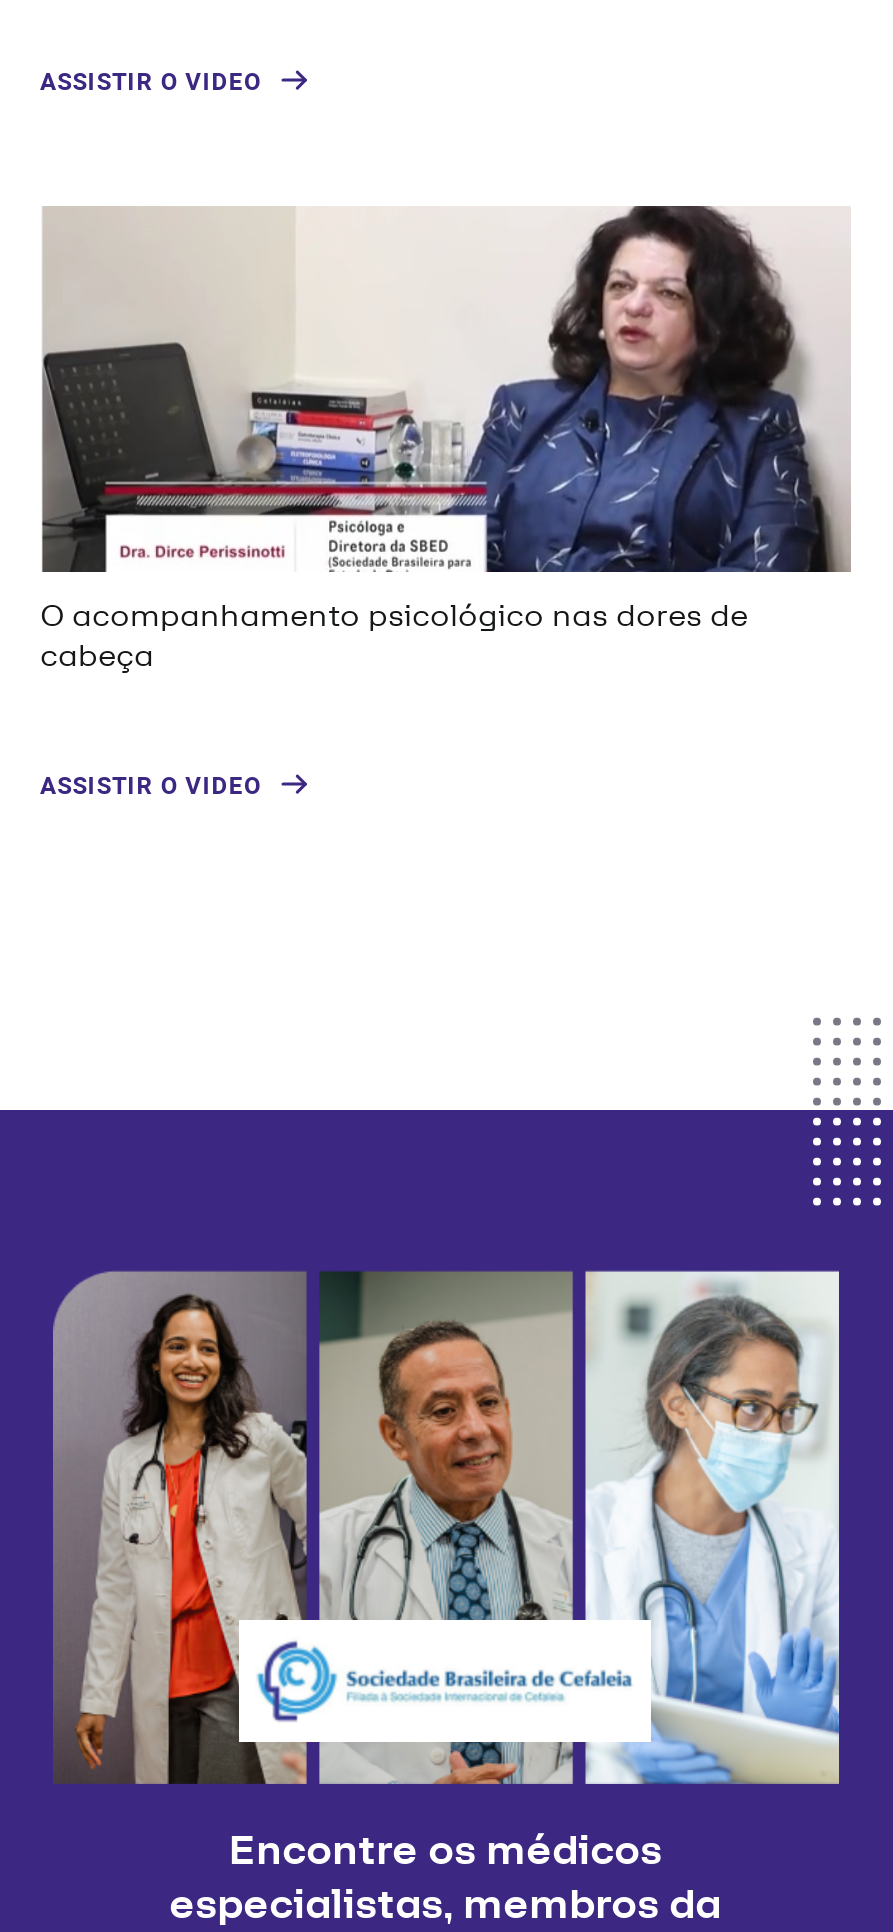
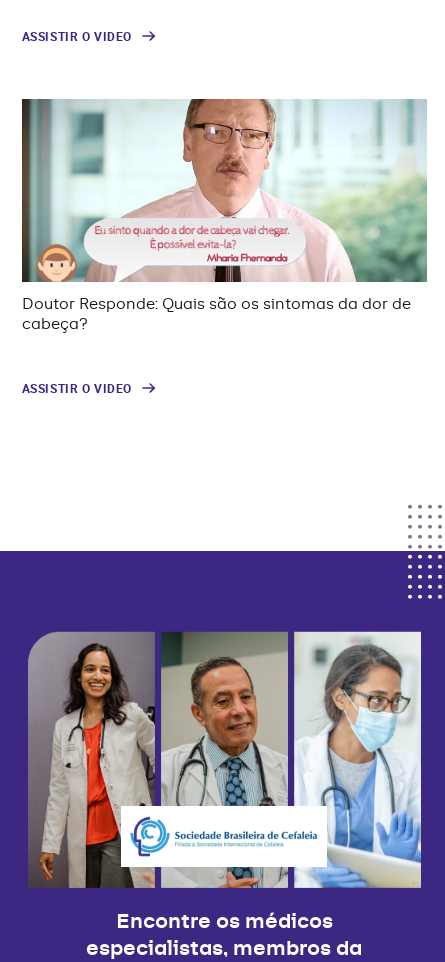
- [image]
- O acompanhamento psicológico nas dores de
- cabeça
+ [image]
+ Doutor Responde: Quais são os sintomas da dor de
+ cabeça?
